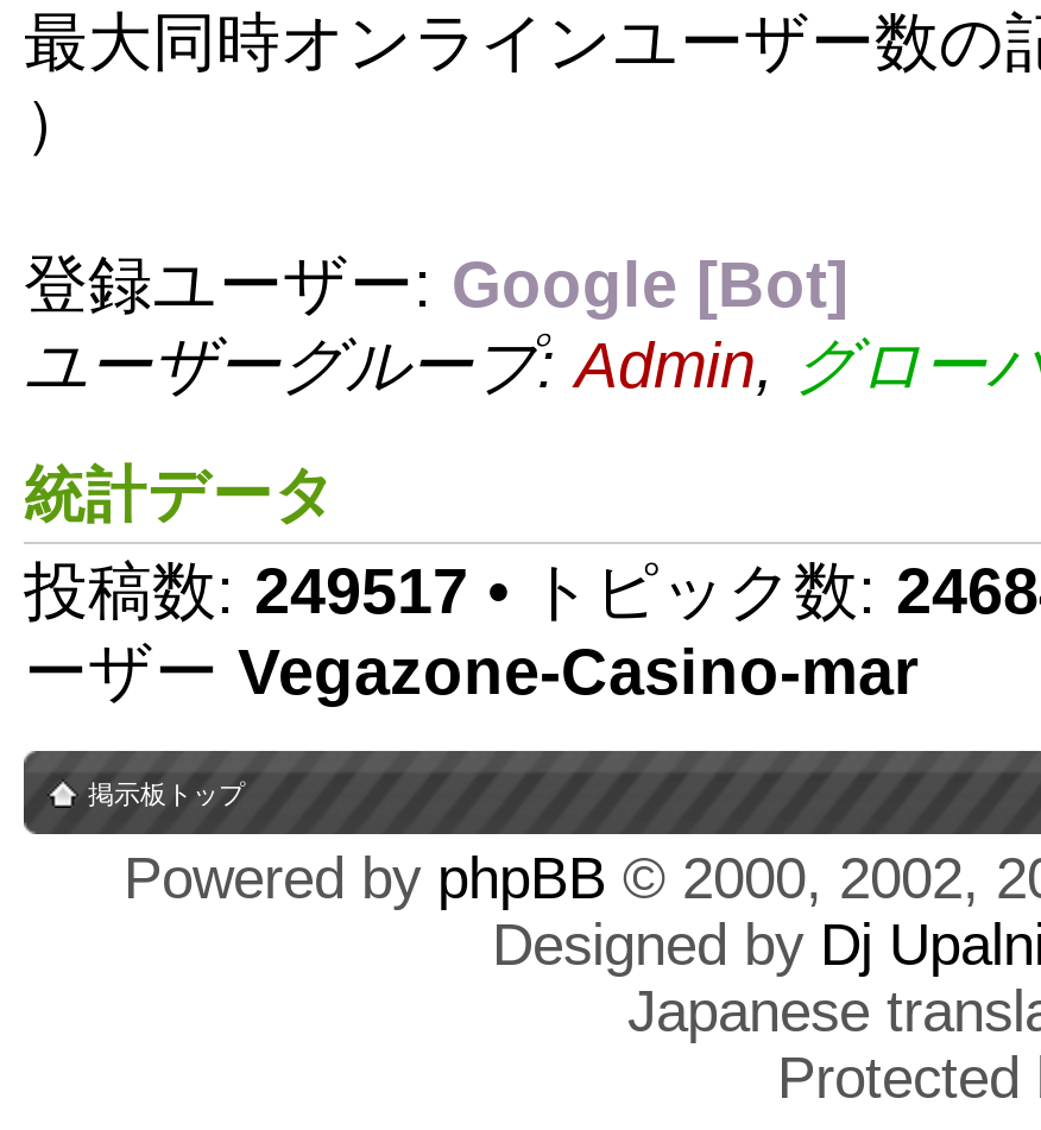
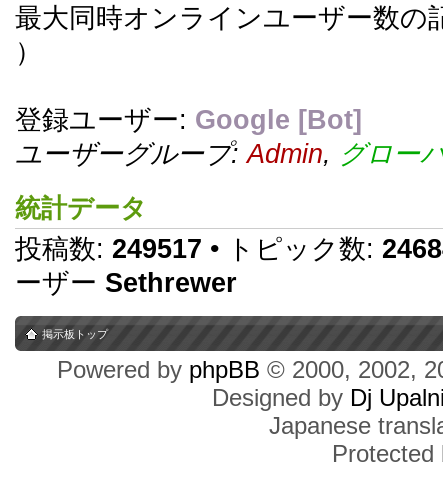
- ーザーVegazone-Casino-mar
+ ーザーSethrewer
